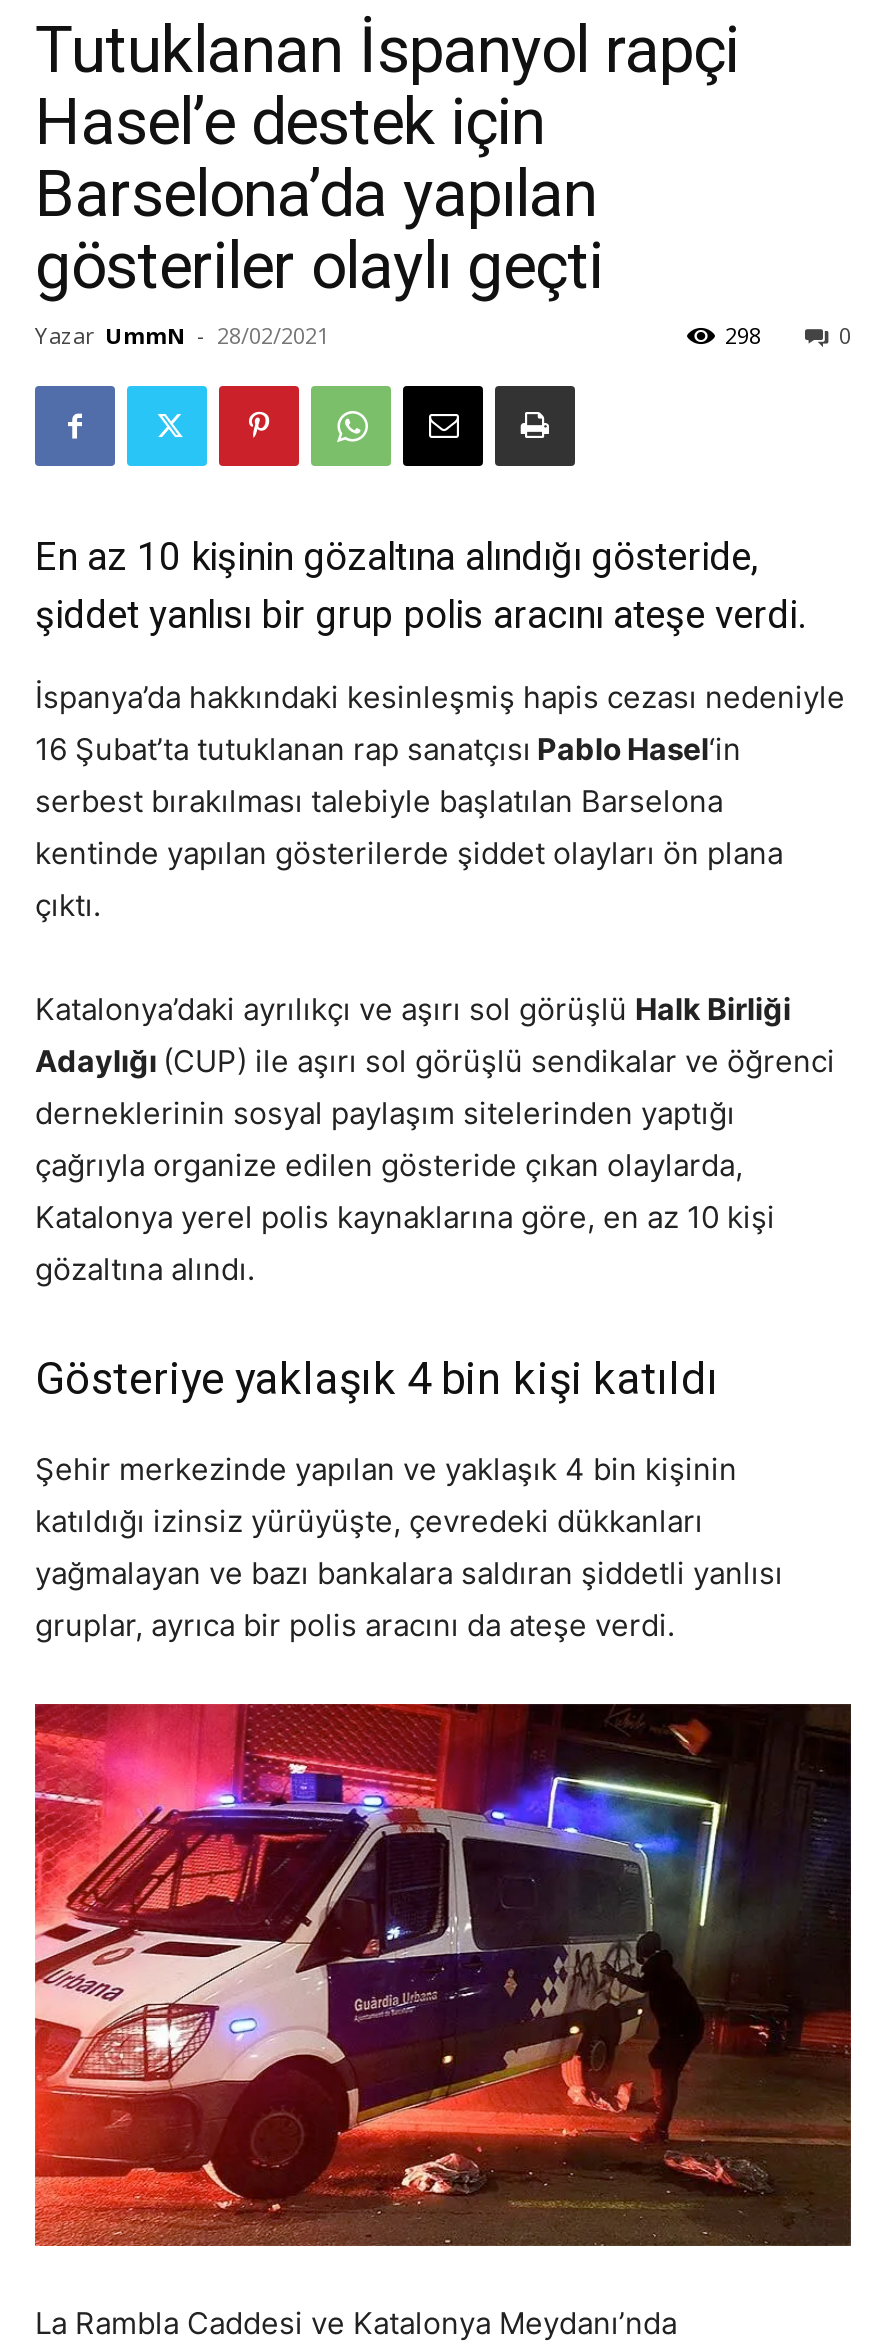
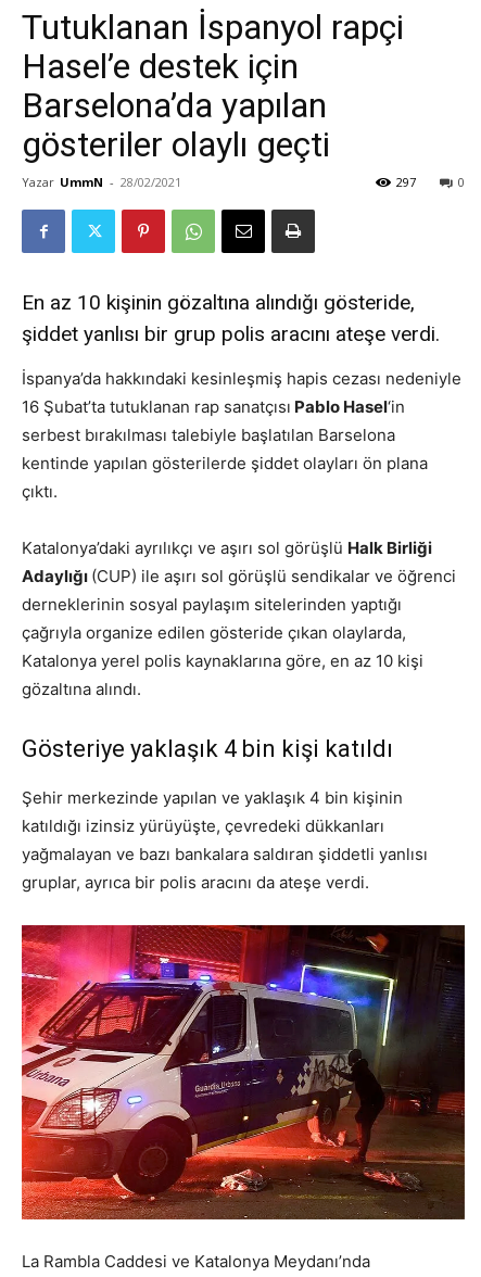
- 298
+ 297
